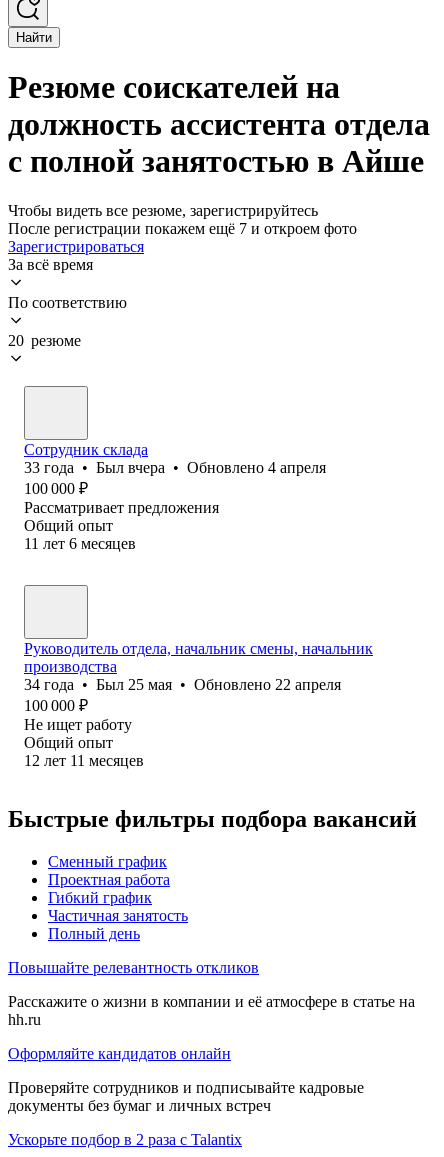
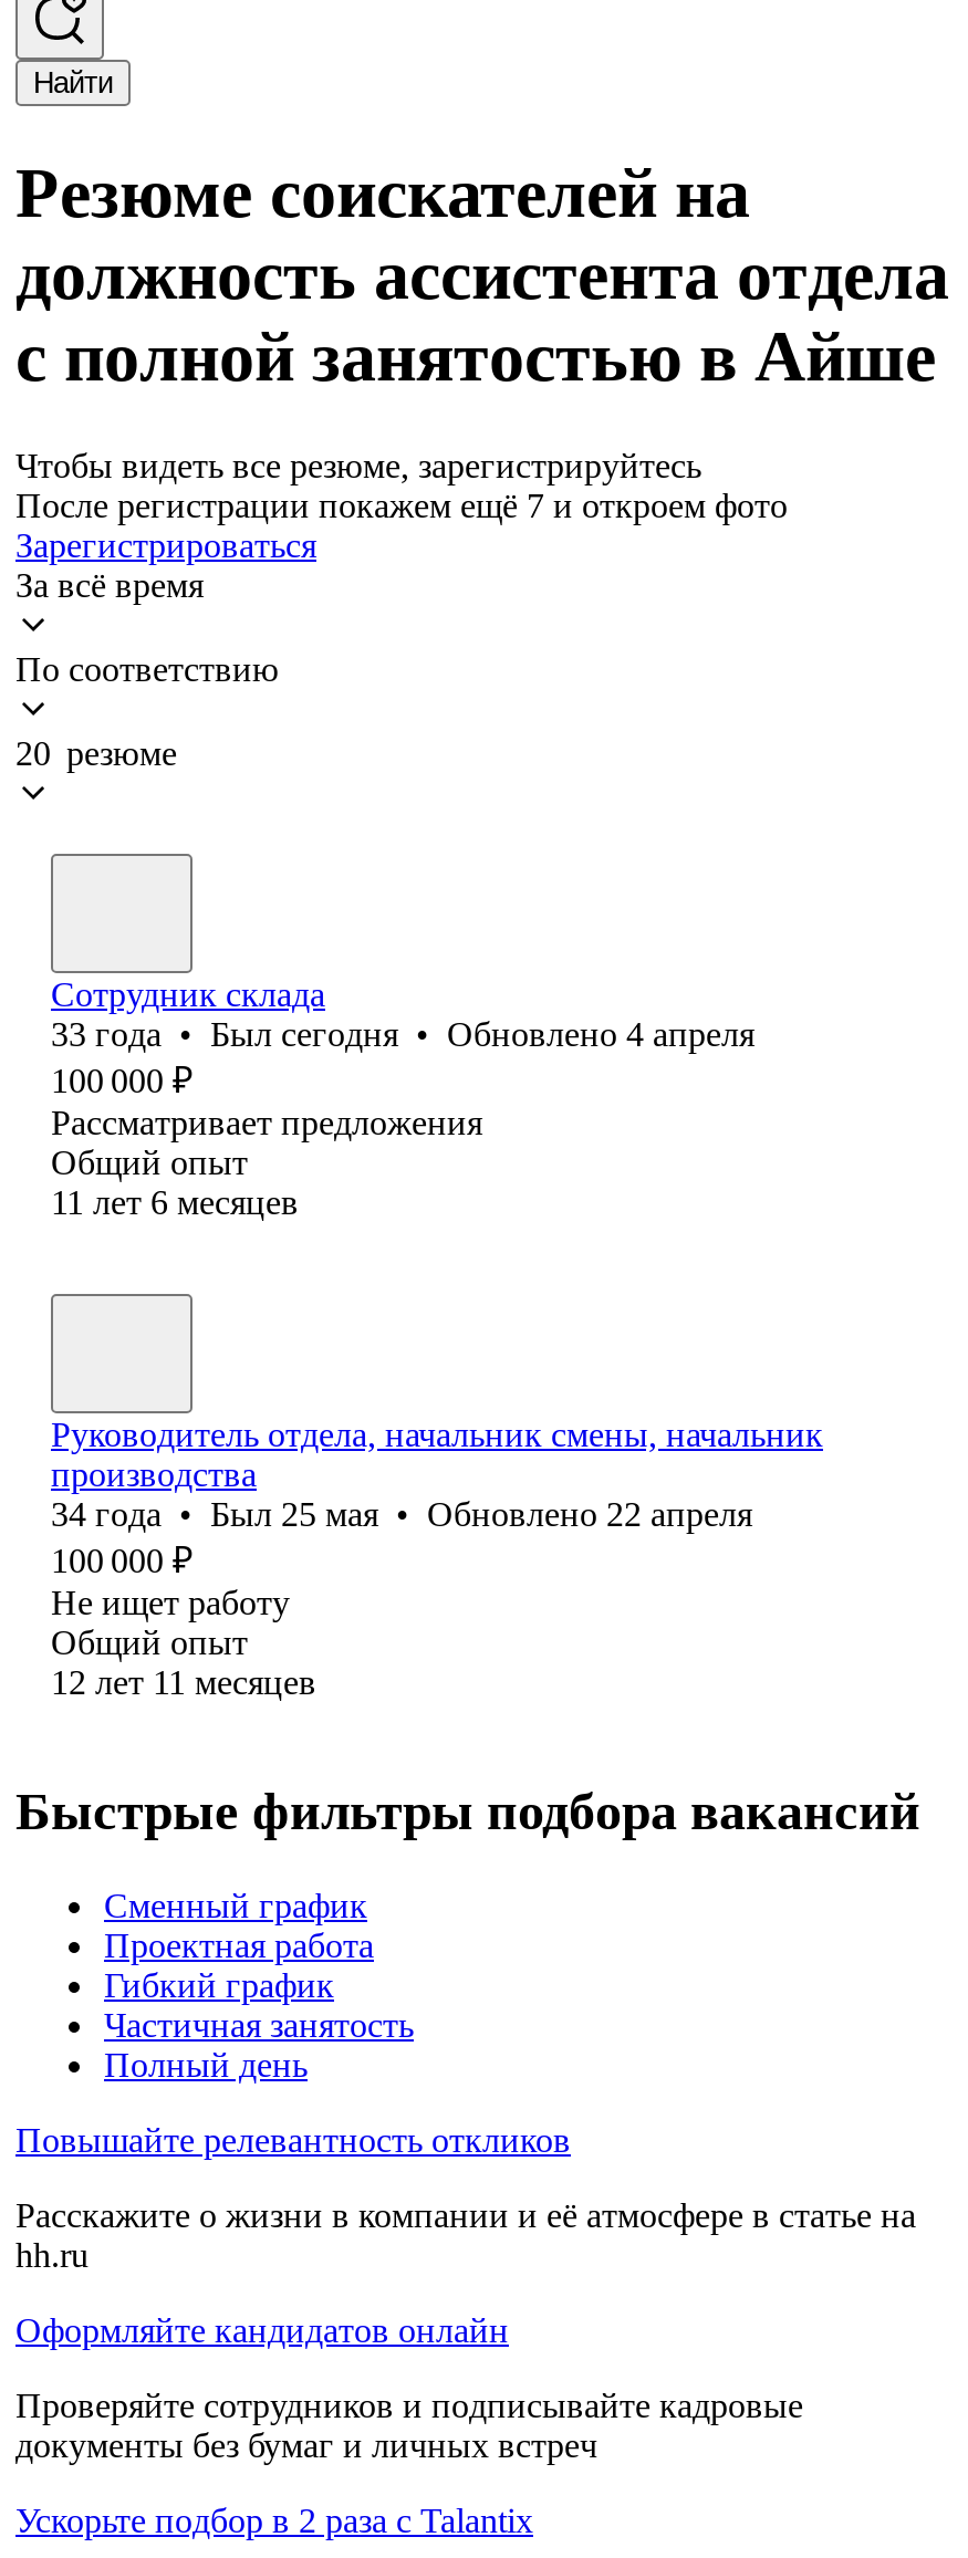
- 33 года • Был вчера • Обновлено 4 апреля
+ 33 года • Был сегодня • Обновлено 4 апреля
